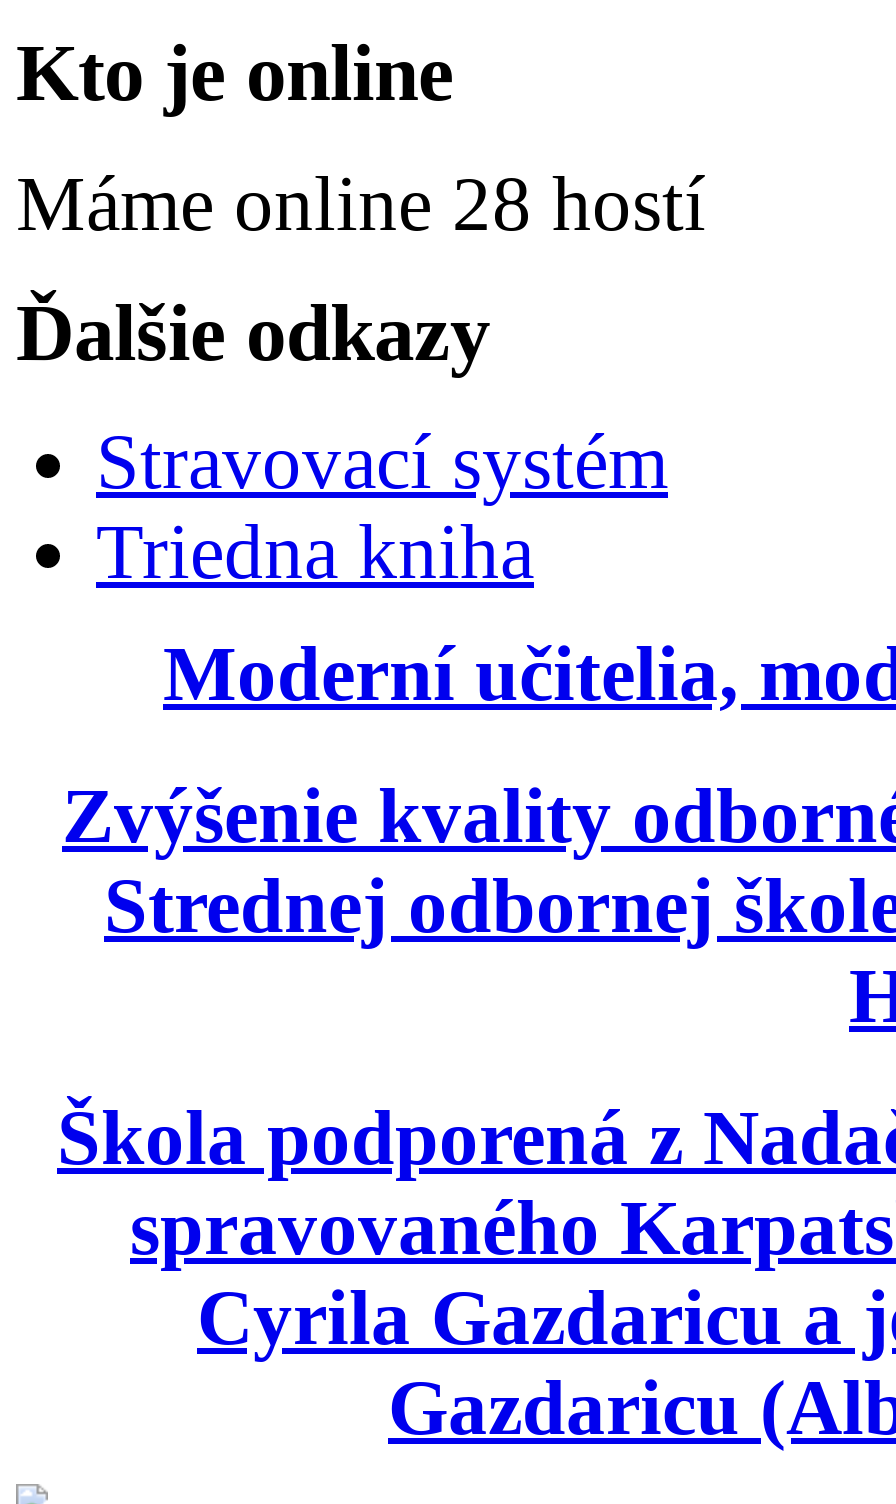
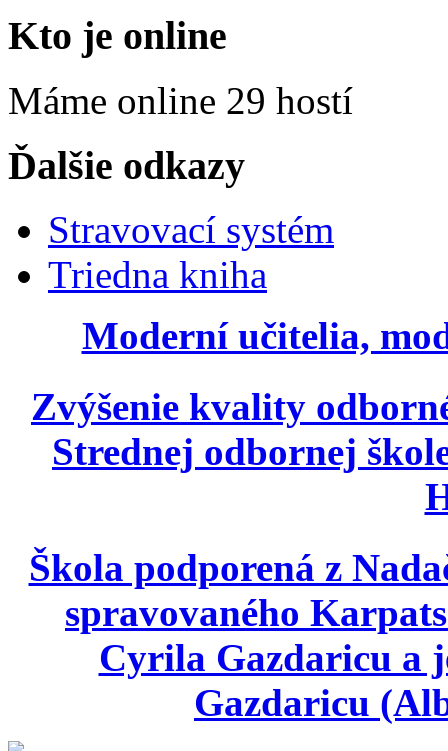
- Máme online 28 hostí
+ Máme online 29 hostí
